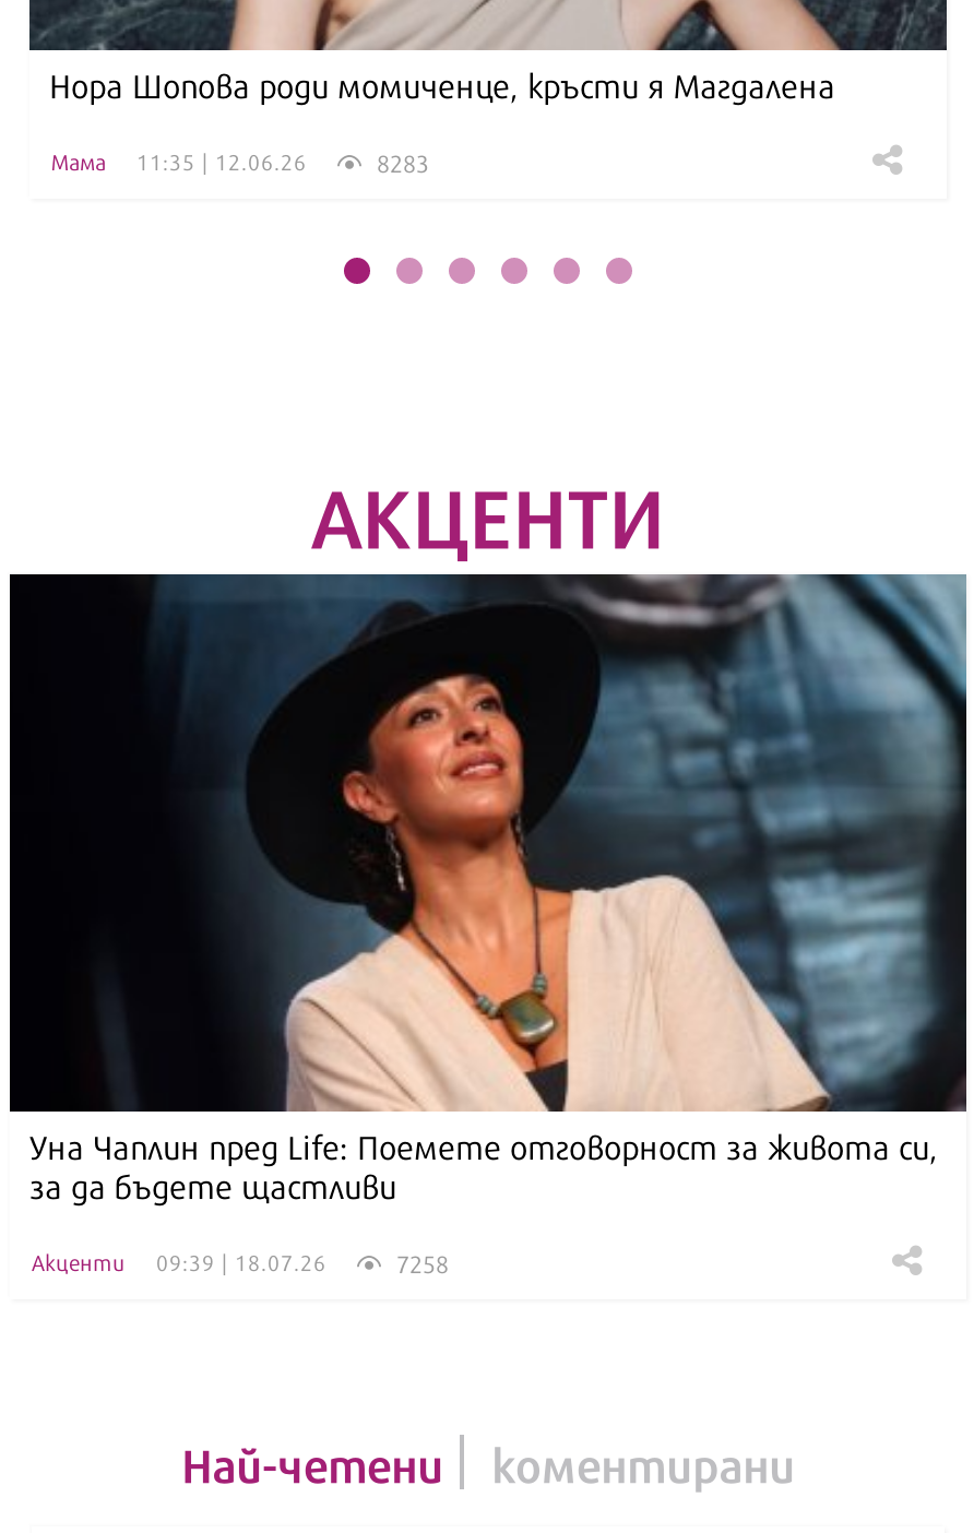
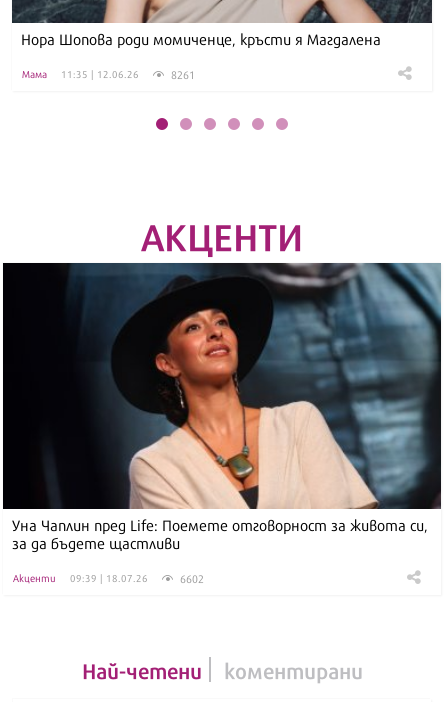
- 8283
+ 8261

- 7258
+ 6602
